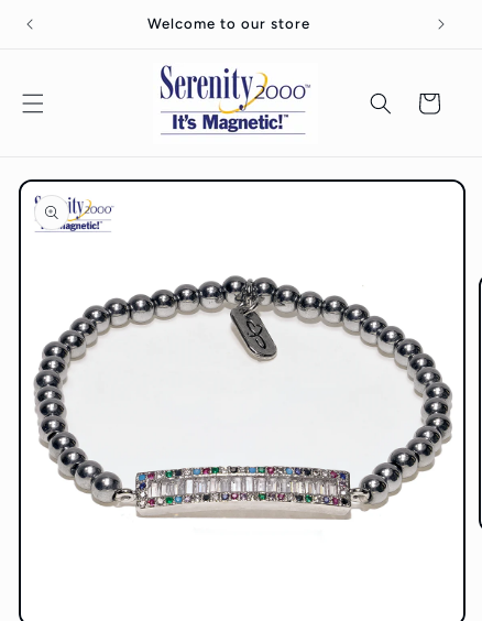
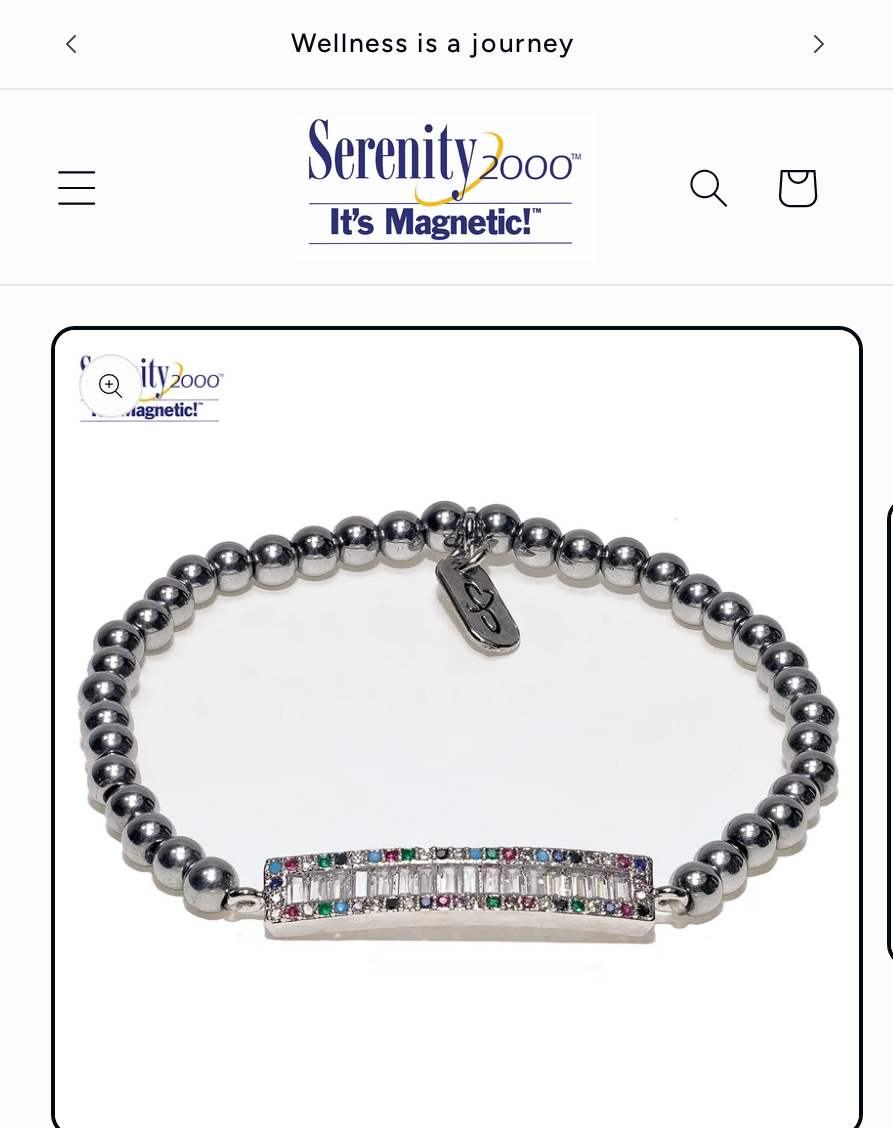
- Welcome to our store
+ Wellness is a journey
